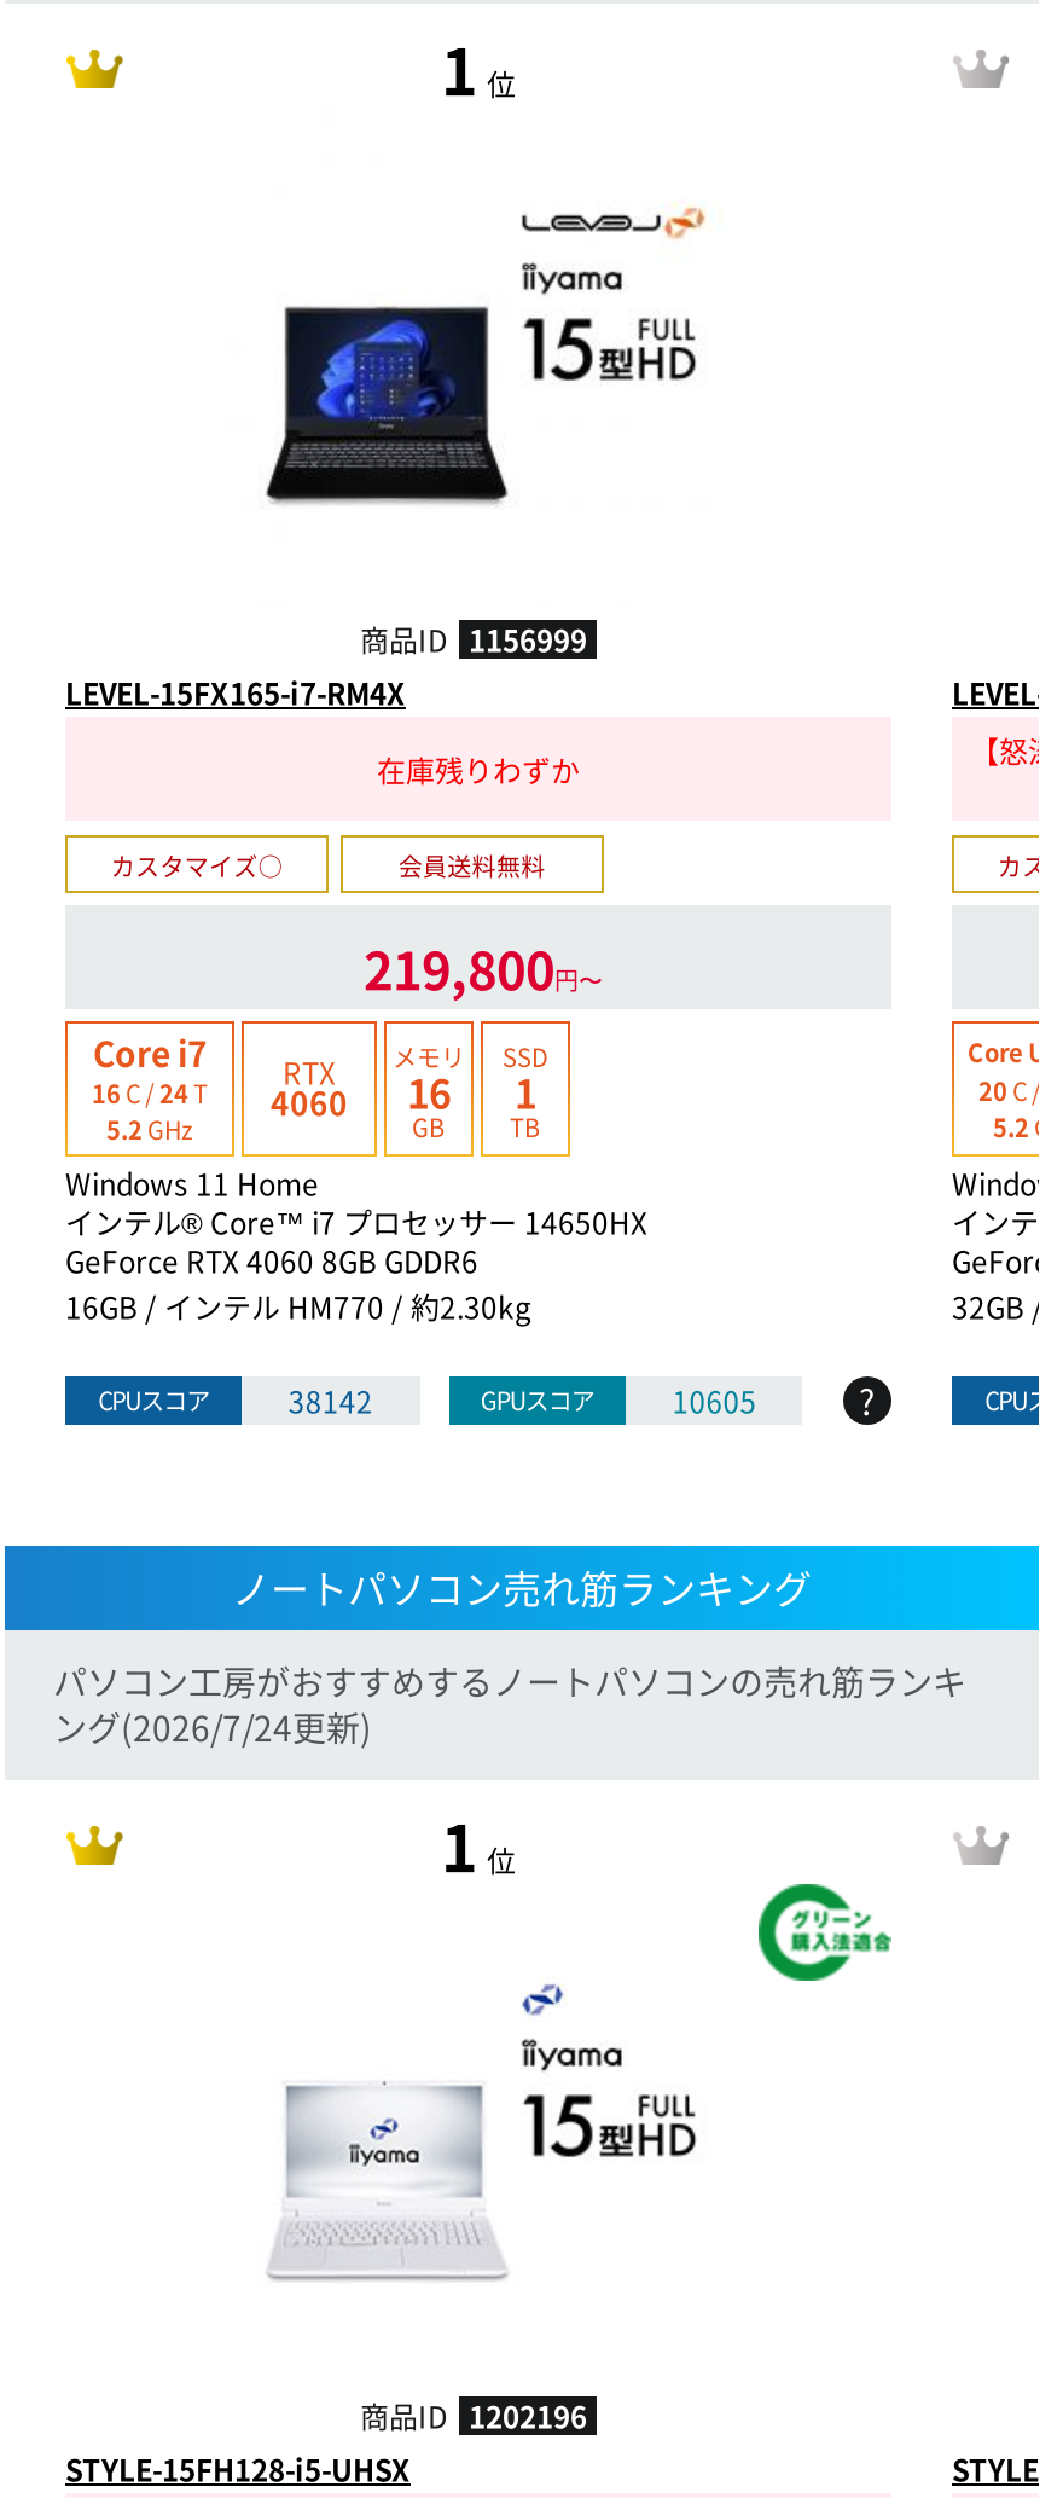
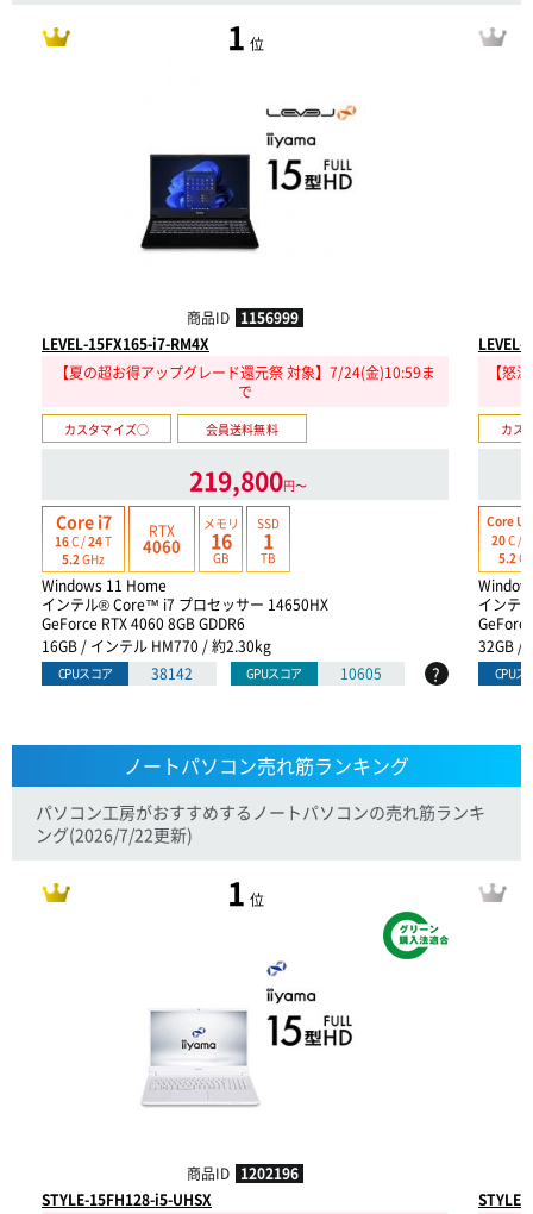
- 在庫残りわずか
+ 【夏の超お得アップグレード還元祭 対象】7/24(金)10:59ま
+ で

- ング(2026/7/24更新)
+ ング(2026/7/22更新)
